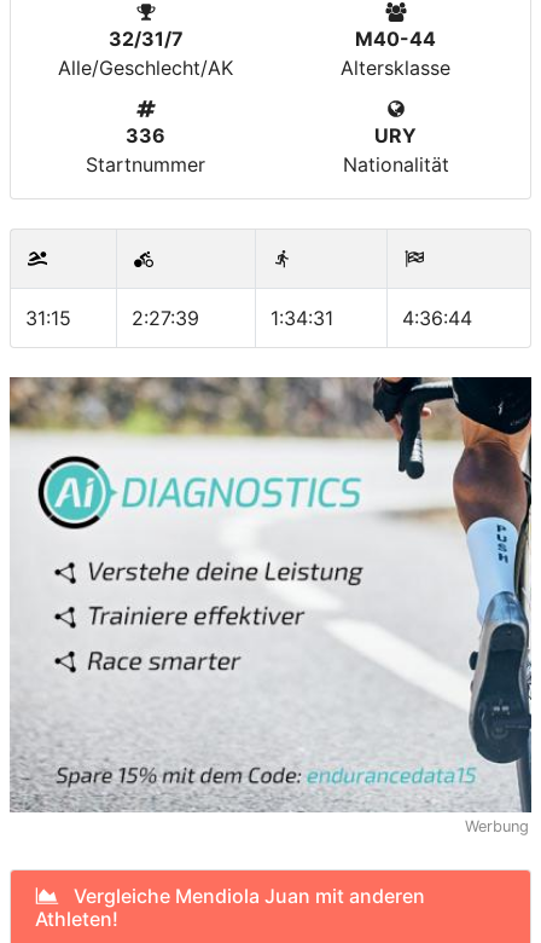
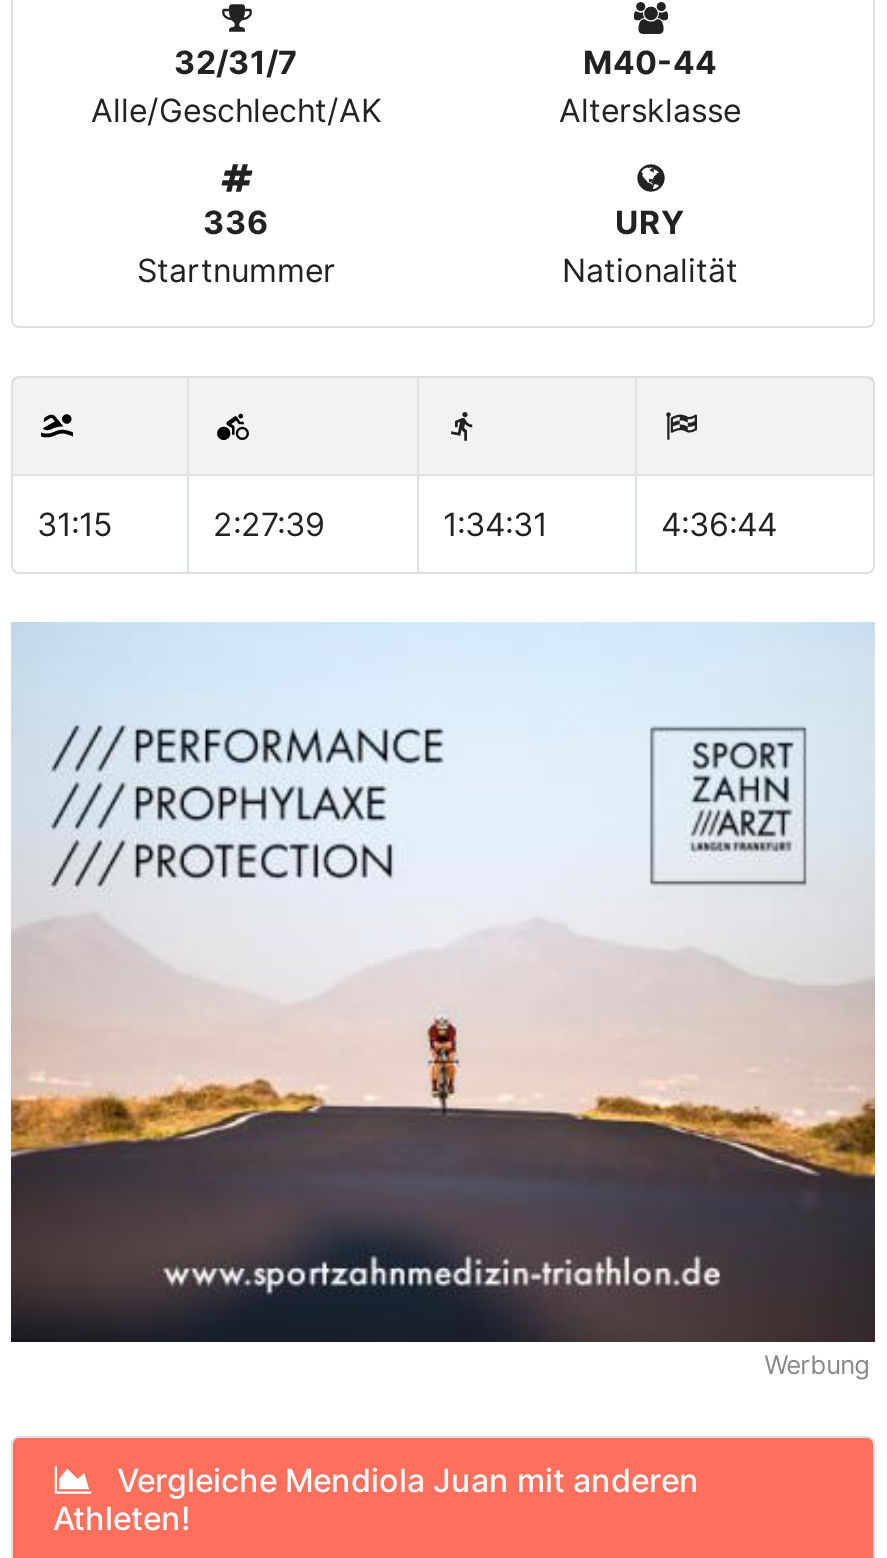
- [image]
+ [image]
